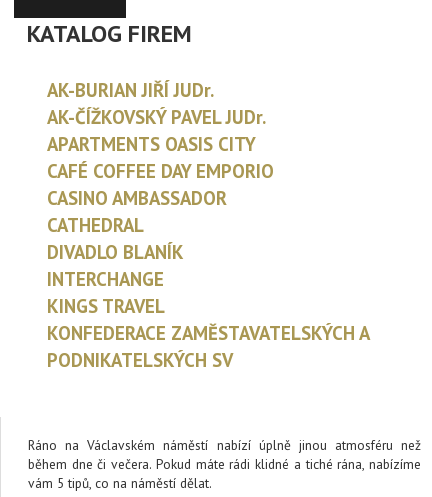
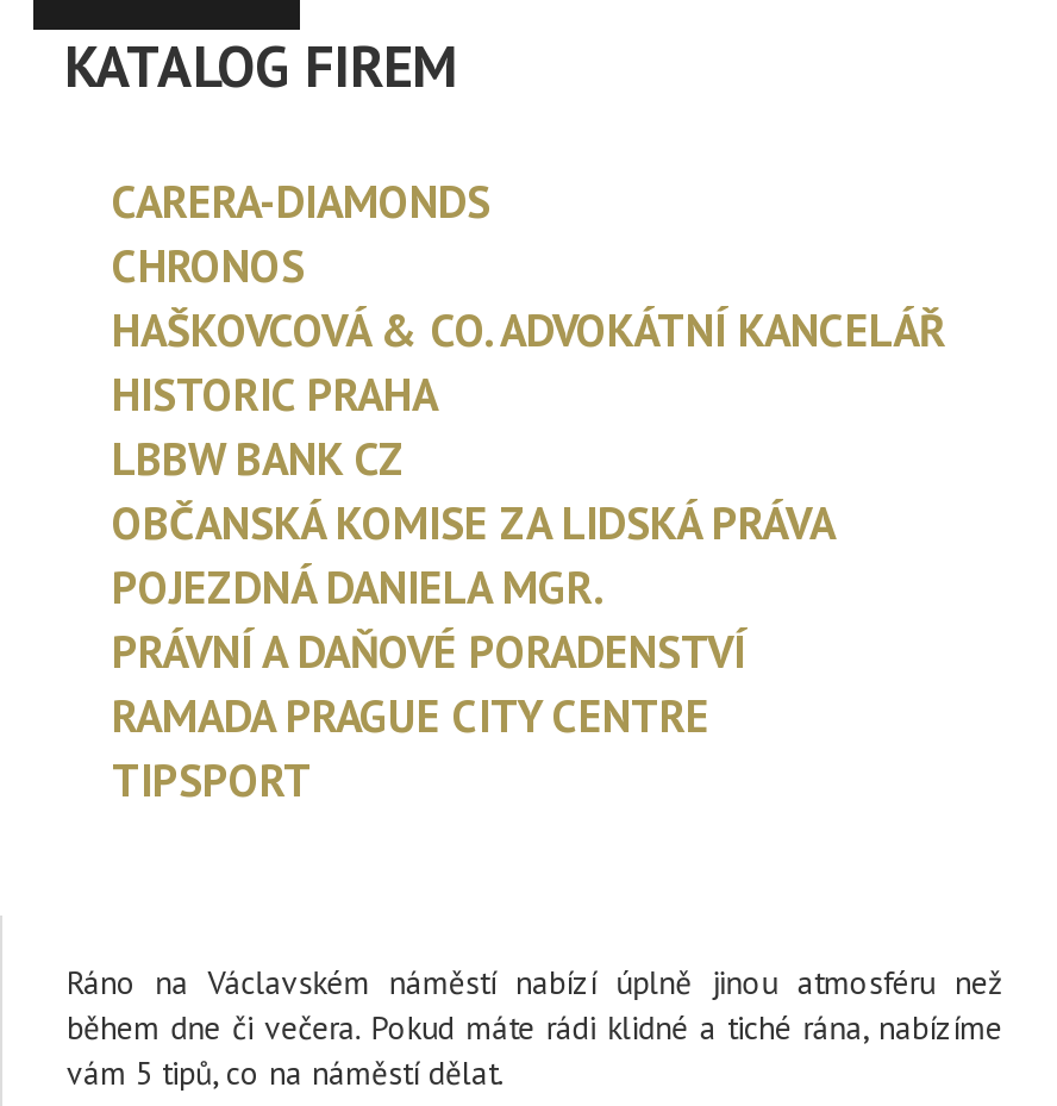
- AK-BURIAN JIŘÍ JUDr.
- AK-ČÍŽKOVSKÝ PAVEL JUDr.
- APARTMENTS OASIS CITY
- CAFÉ COFFEE DAY EMPORIO
- CASINO AMBASSADOR
- CATHEDRAL
- DIVADLO BLANÍK
- INTERCHANGE
- KINGS TRAVEL
- KONFEDERACE ZAMĚSTAVATELSKÝCH A
- PODNIKATELSKÝCH SV
+ CARERA-DIAMONDS
+ CHRONOS
+ HAŠKOVCOVÁ & CO. ADVOKÁTNÍ KANCELÁŘ
+ HISTORIC PRAHA
+ LBBW BANK CZ
+ OBČANSKÁ KOMISE ZA LIDSKÁ PRÁVA
+ POJEZDNÁ DANIELA MGR.
+ PRÁVNÍ A DAŇOVÉ PORADENSTVÍ
+ RAMADA PRAGUE CITY CENTRE
+ TIPSPORT
